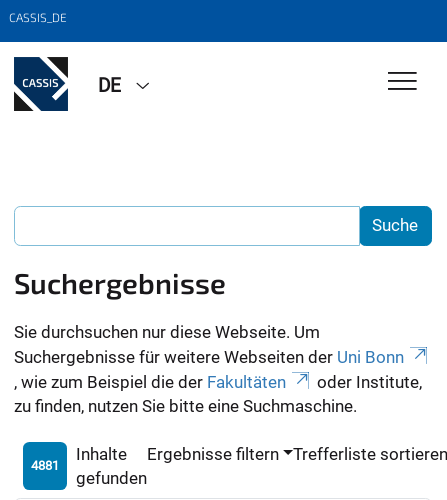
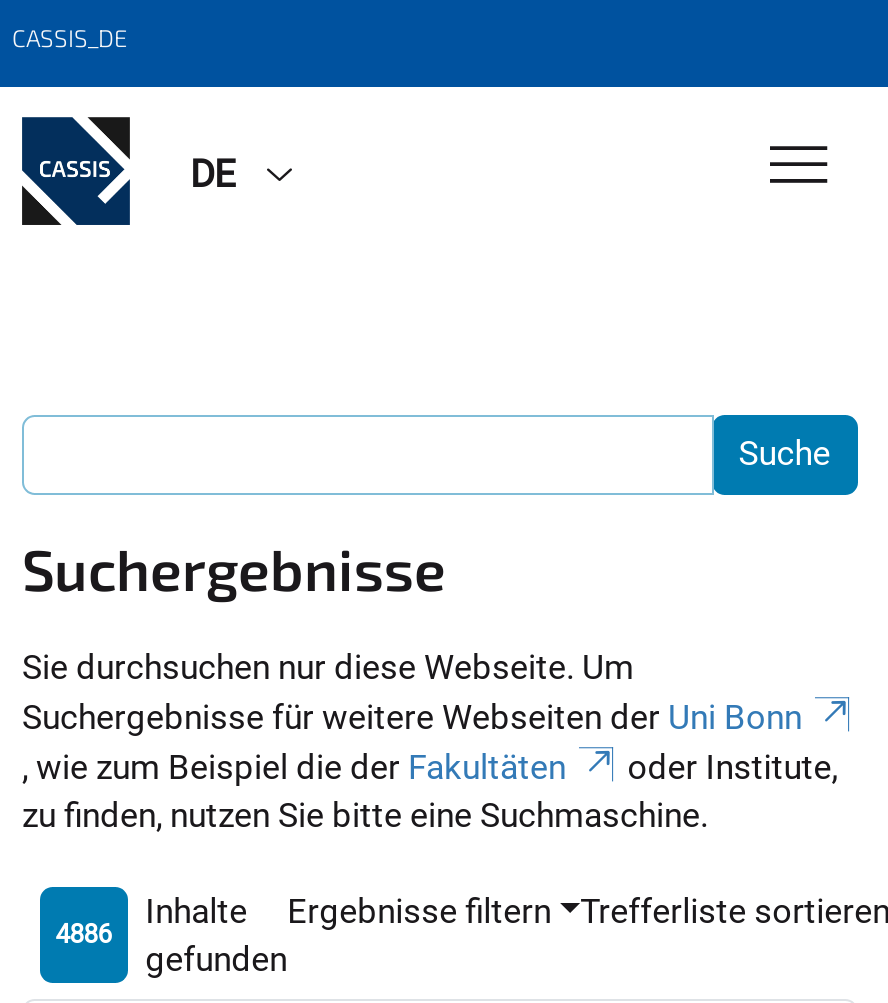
- 4881
+ 4886
